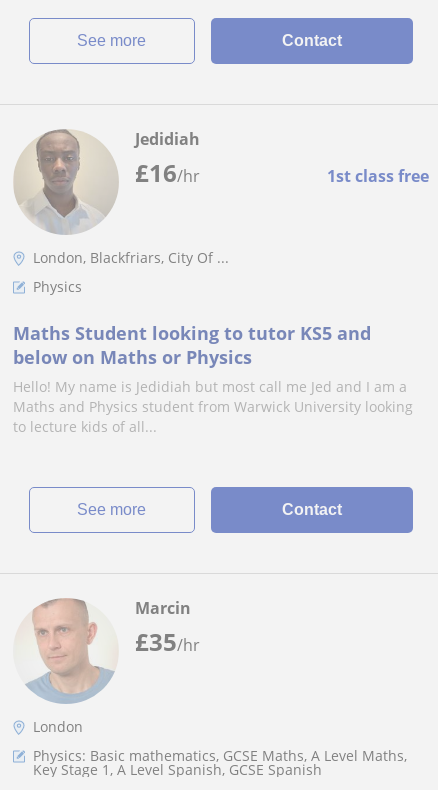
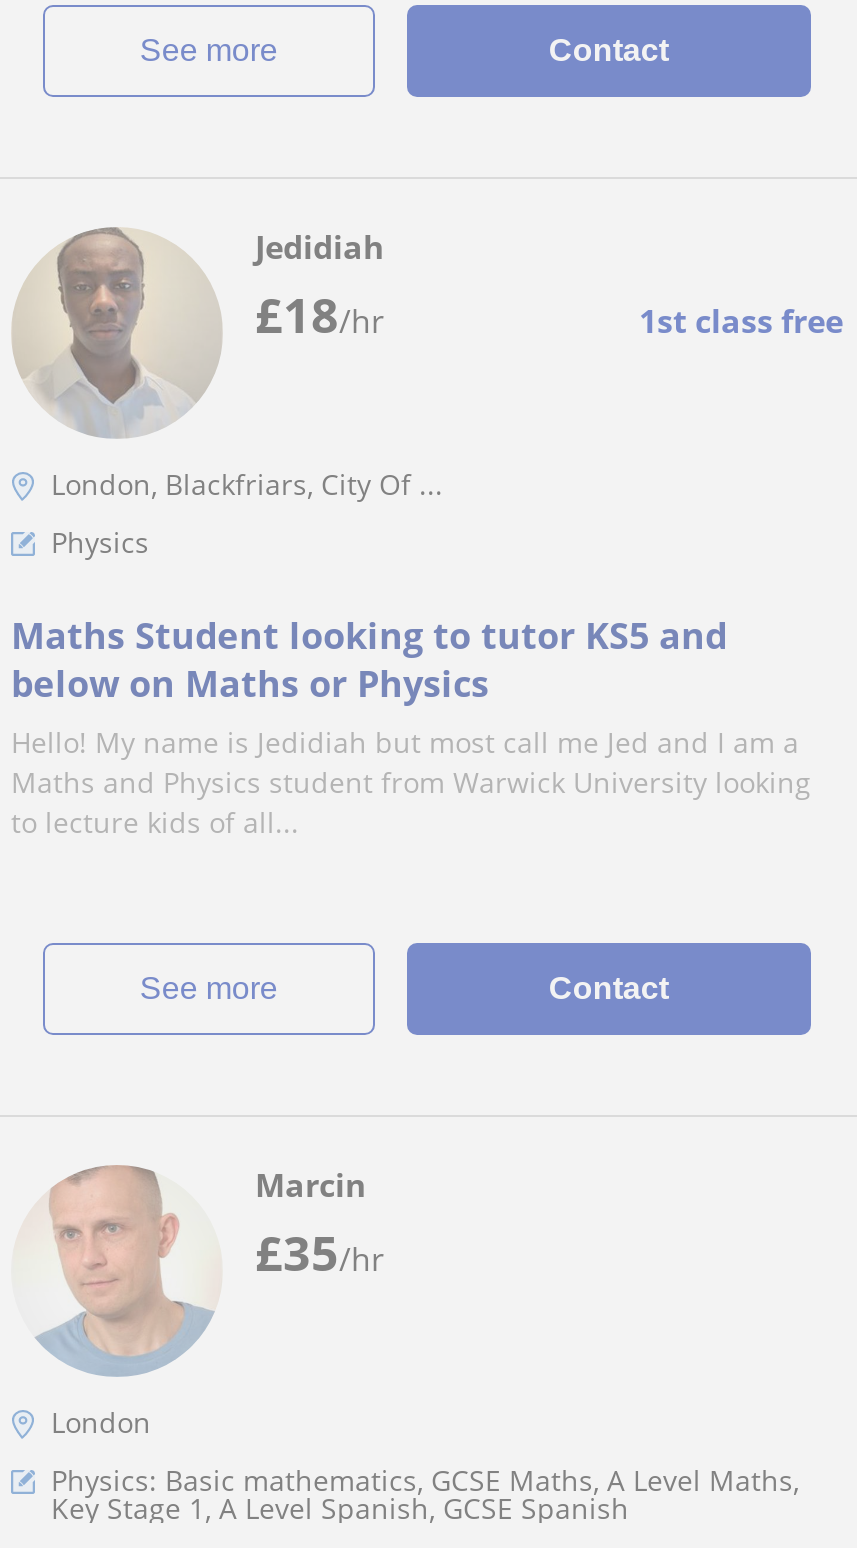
- £16/hr
+ £18/hr
